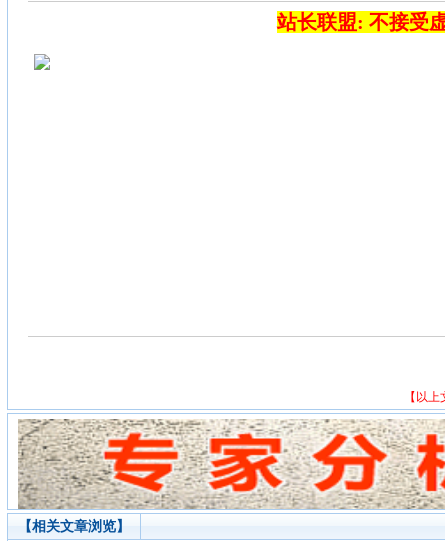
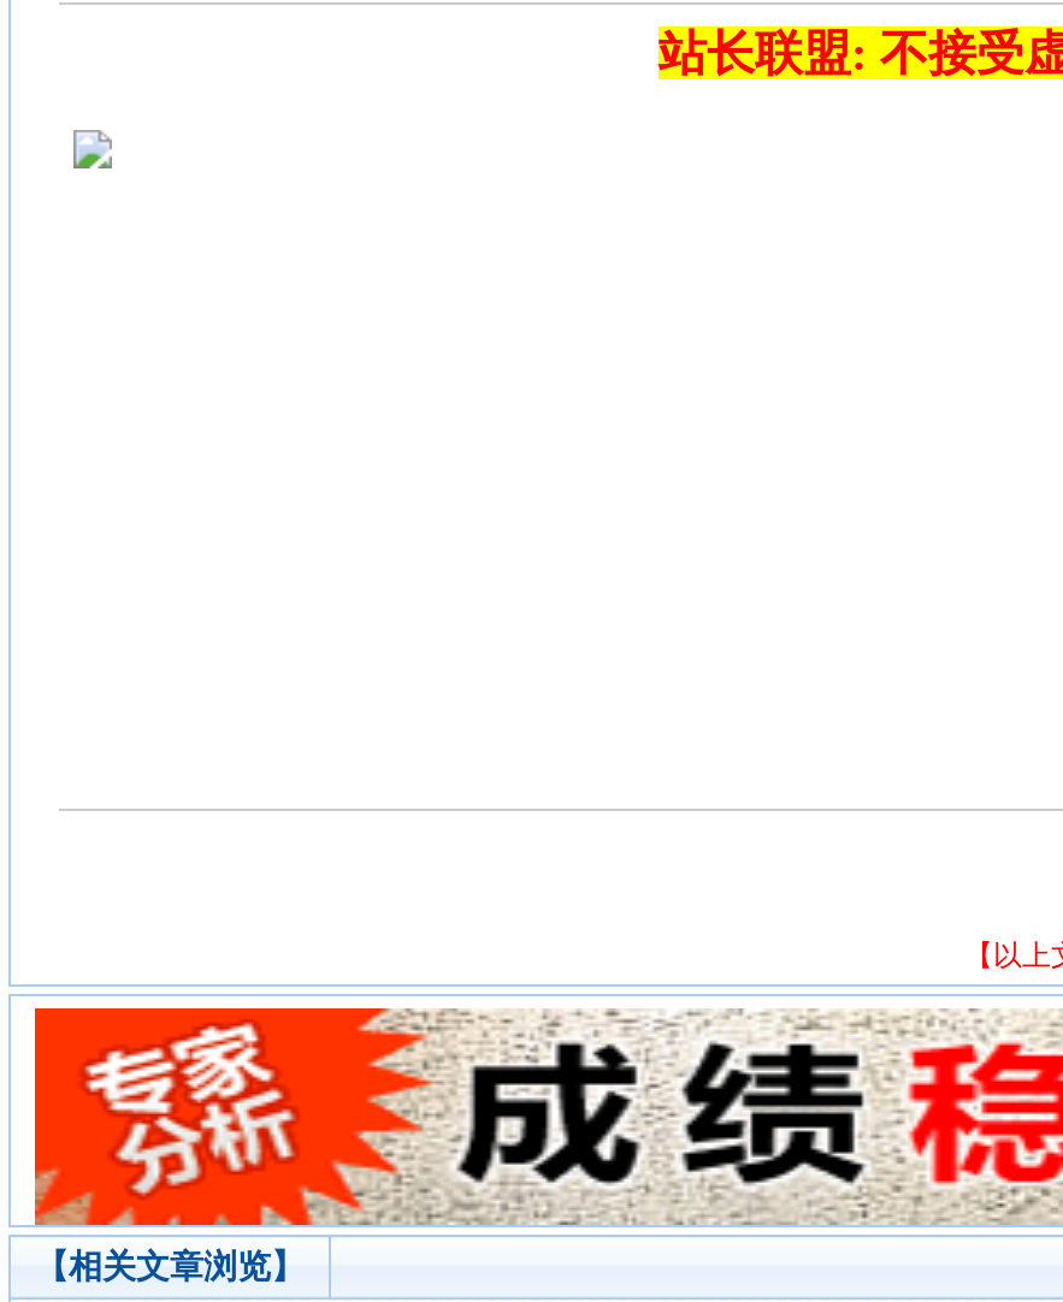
- [image]
+ [image]
